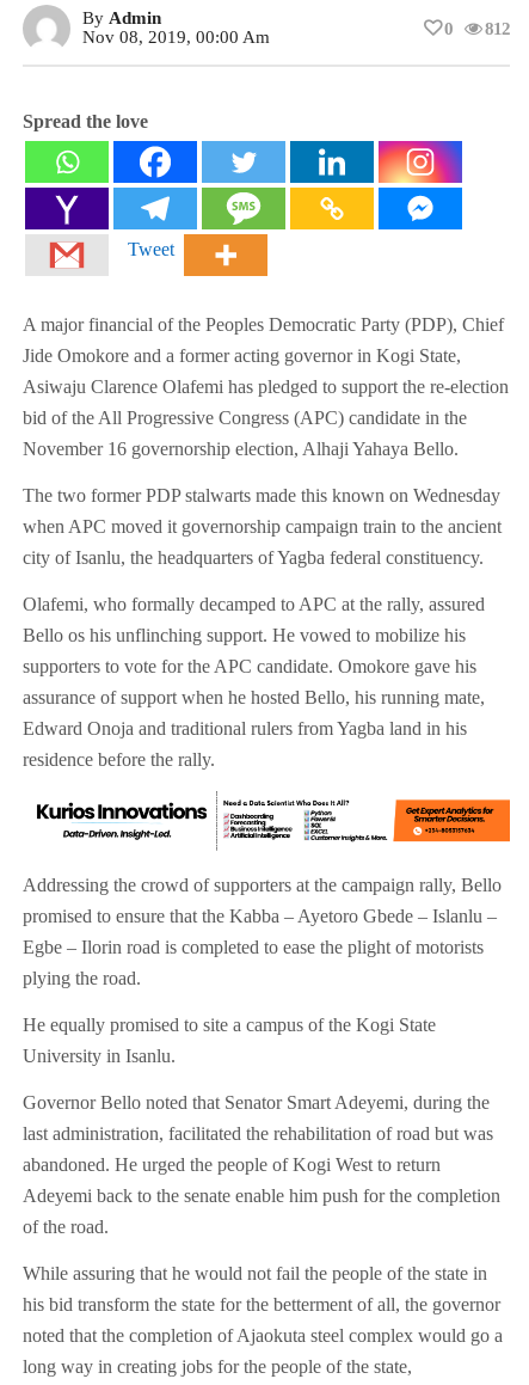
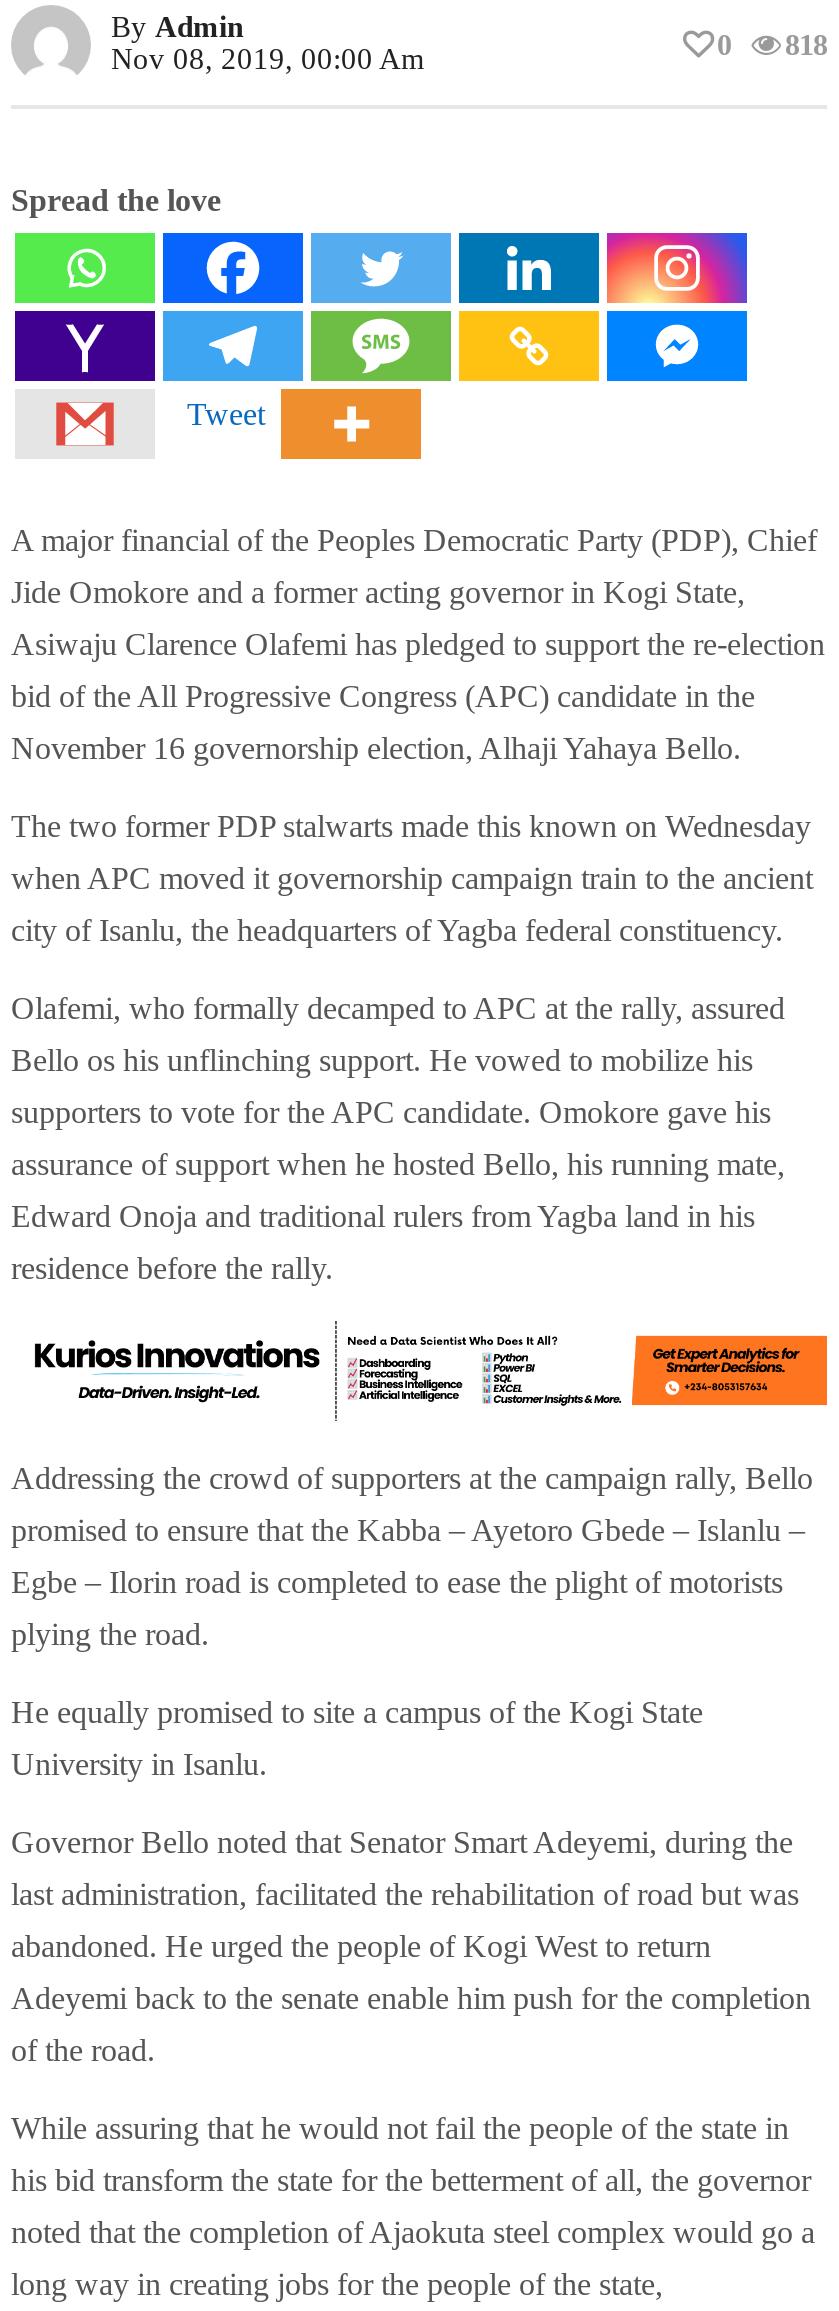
- 0 812
+ 0 818
